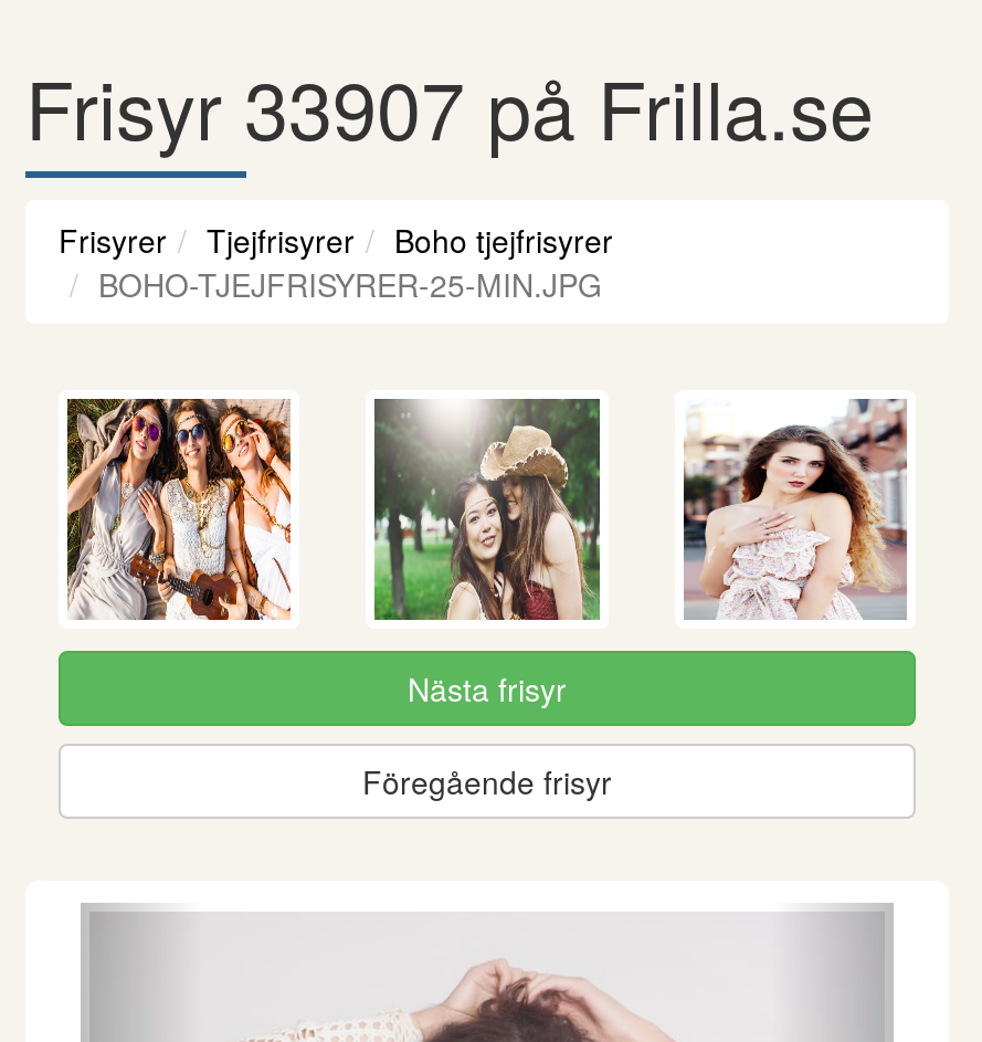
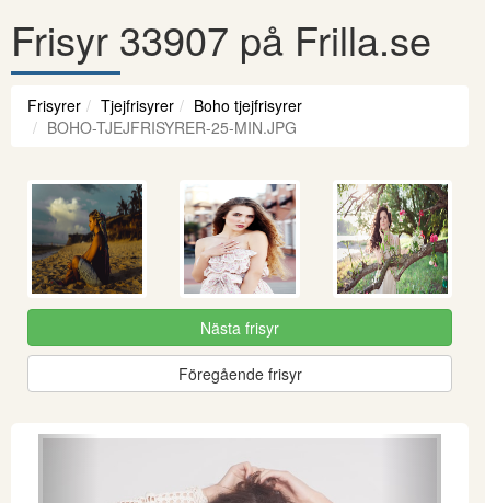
- [image]
+ [image]

- [image]
+ [image]

- [image]
+ [image]
